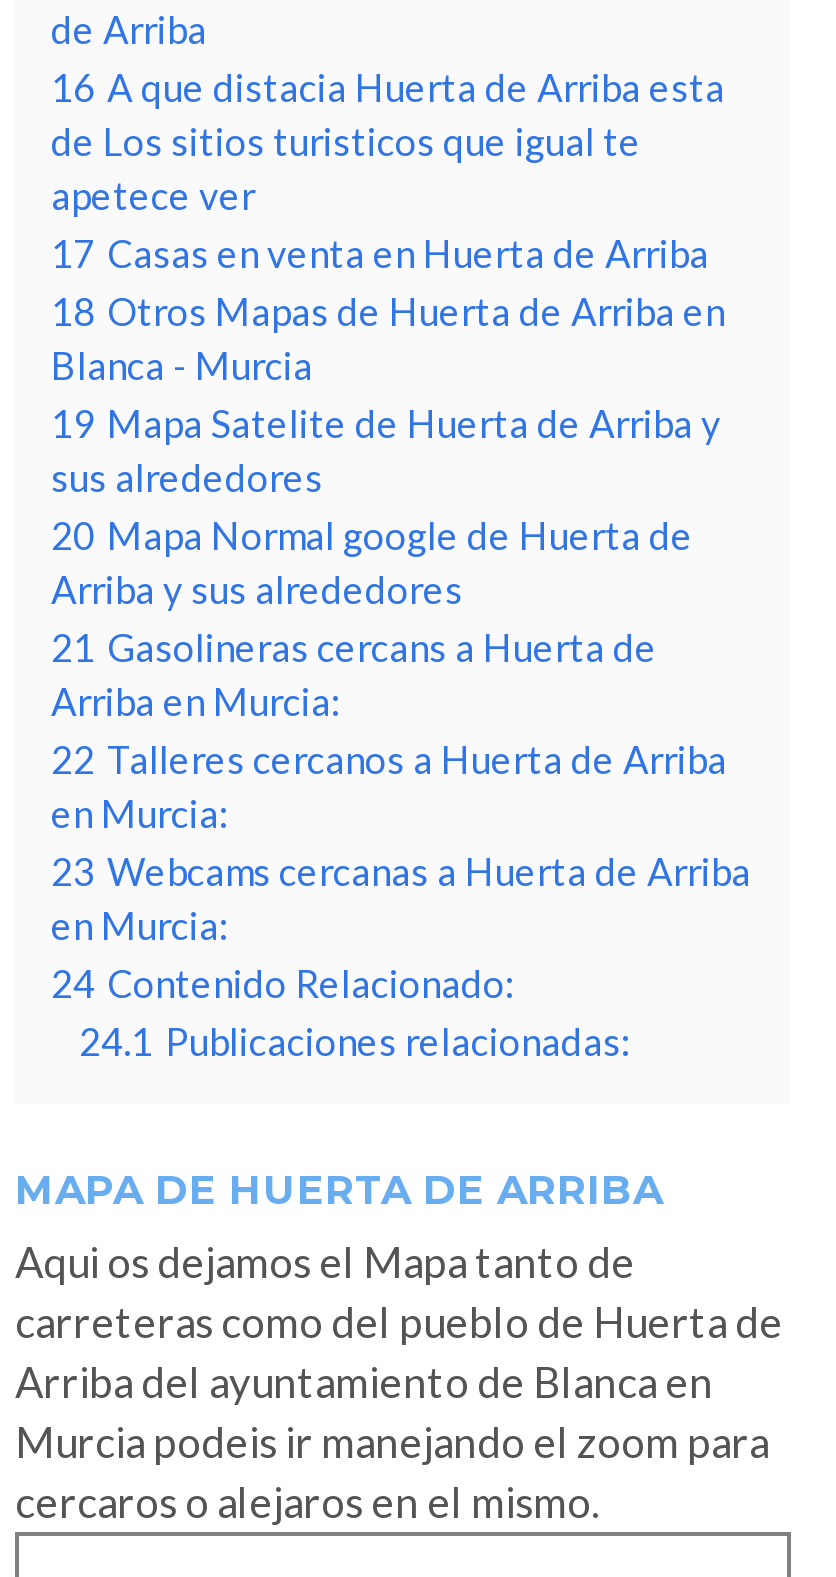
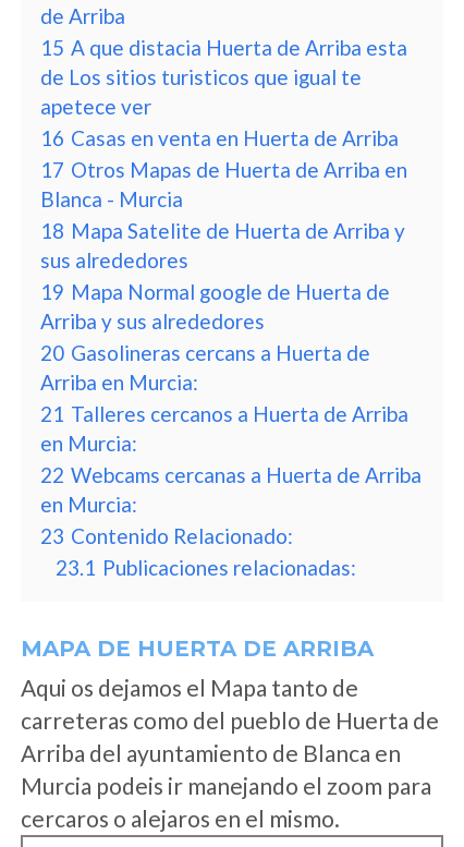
- 16 A que distacia Huerta de Arriba esta
+ 15 A que distacia Huerta de Arriba esta

- 17 Casas en venta en Huerta de Arriba
+ 16 Casas en venta en Huerta de Arriba

- 18 Otros Mapas de Huerta de Arriba en
+ 17 Otros Mapas de Huerta de Arriba en

- 19 Mapa Satelite de Huerta de Arriba y
+ 18 Mapa Satelite de Huerta de Arriba y

- 20 Mapa Normal google de Huerta de
+ 19 Mapa Normal google de Huerta de

- 21 Gasolineras cercans a Huerta de
+ 20 Gasolineras cercans a Huerta de

- 22 Talleres cercanos a Huerta de Arriba
+ 21 Talleres cercanos a Huerta de Arriba

- 23 Webcams cercanas a Huerta de Arriba
+ 22 Webcams cercanas a Huerta de Arriba

- 24 Contenido Relacionado:
+ 23 Contenido Relacionado:

- 24.1 Publicaciones relacionadas:
+ 23.1 Publicaciones relacionadas:
